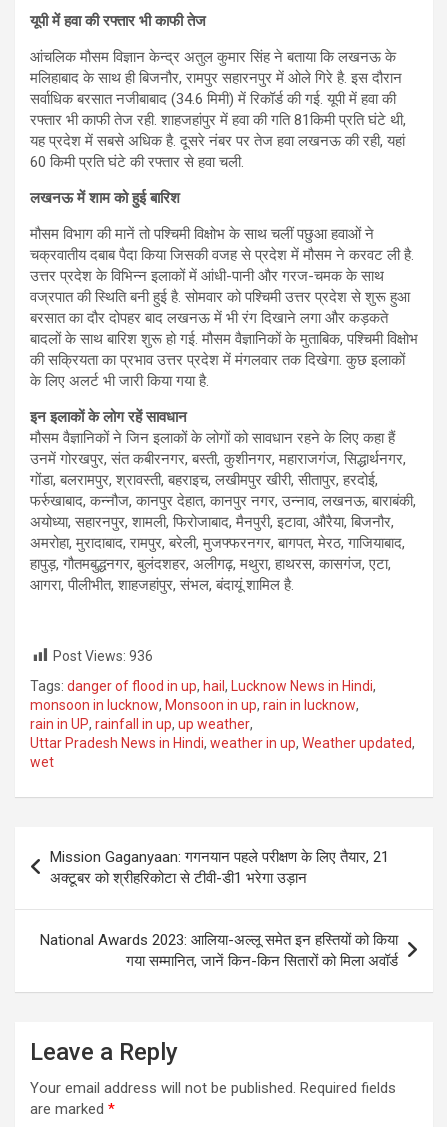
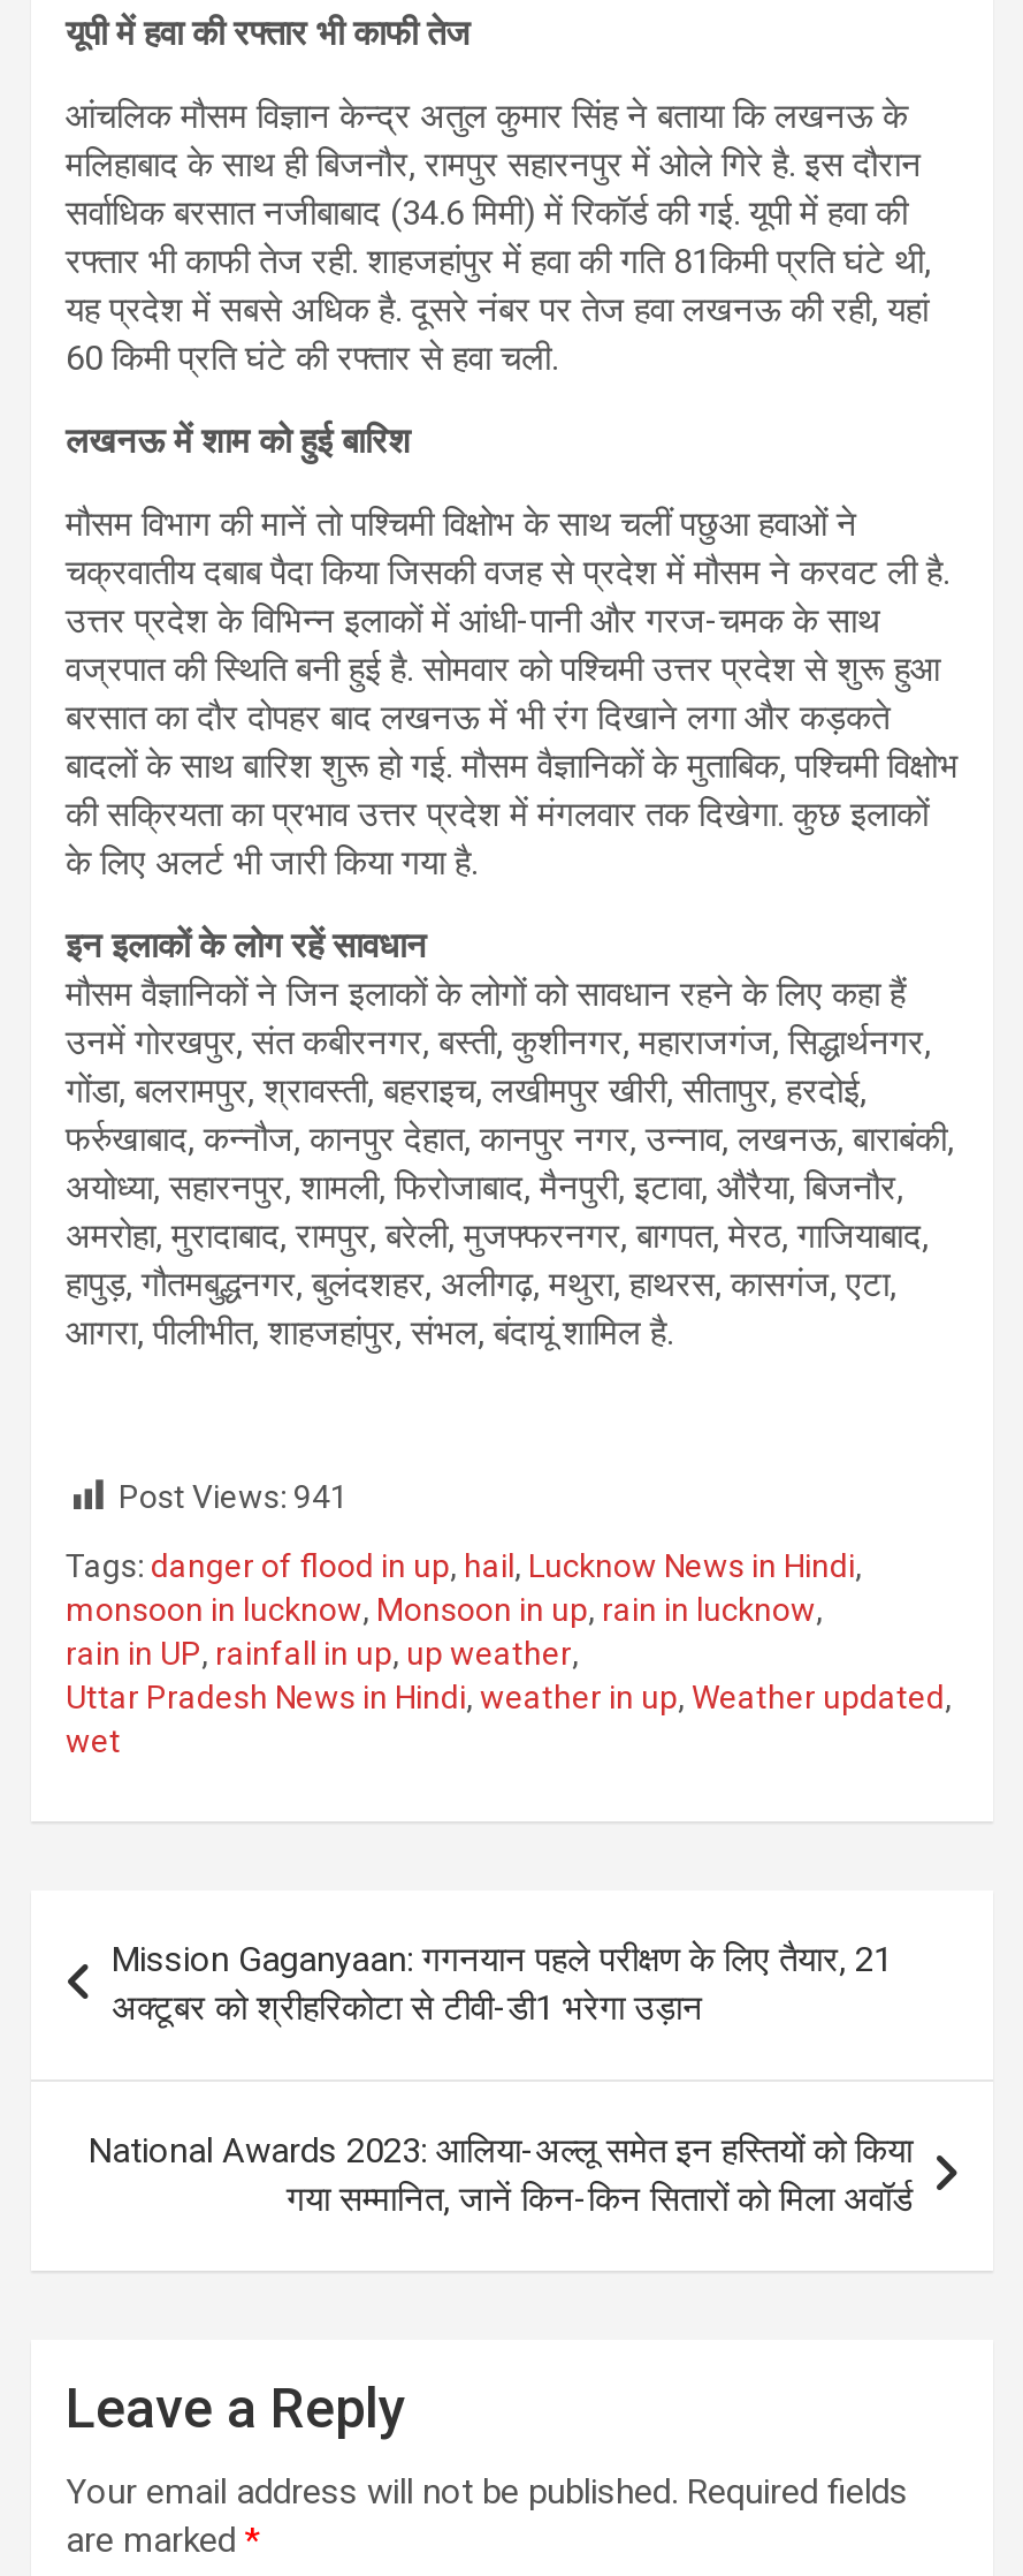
- Post Views: 936
+ Post Views: 941
